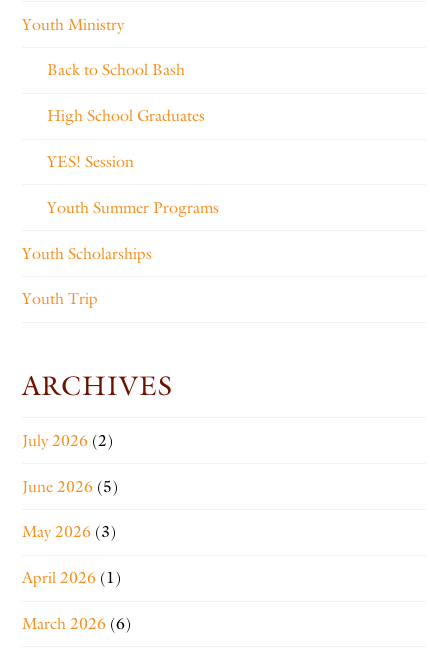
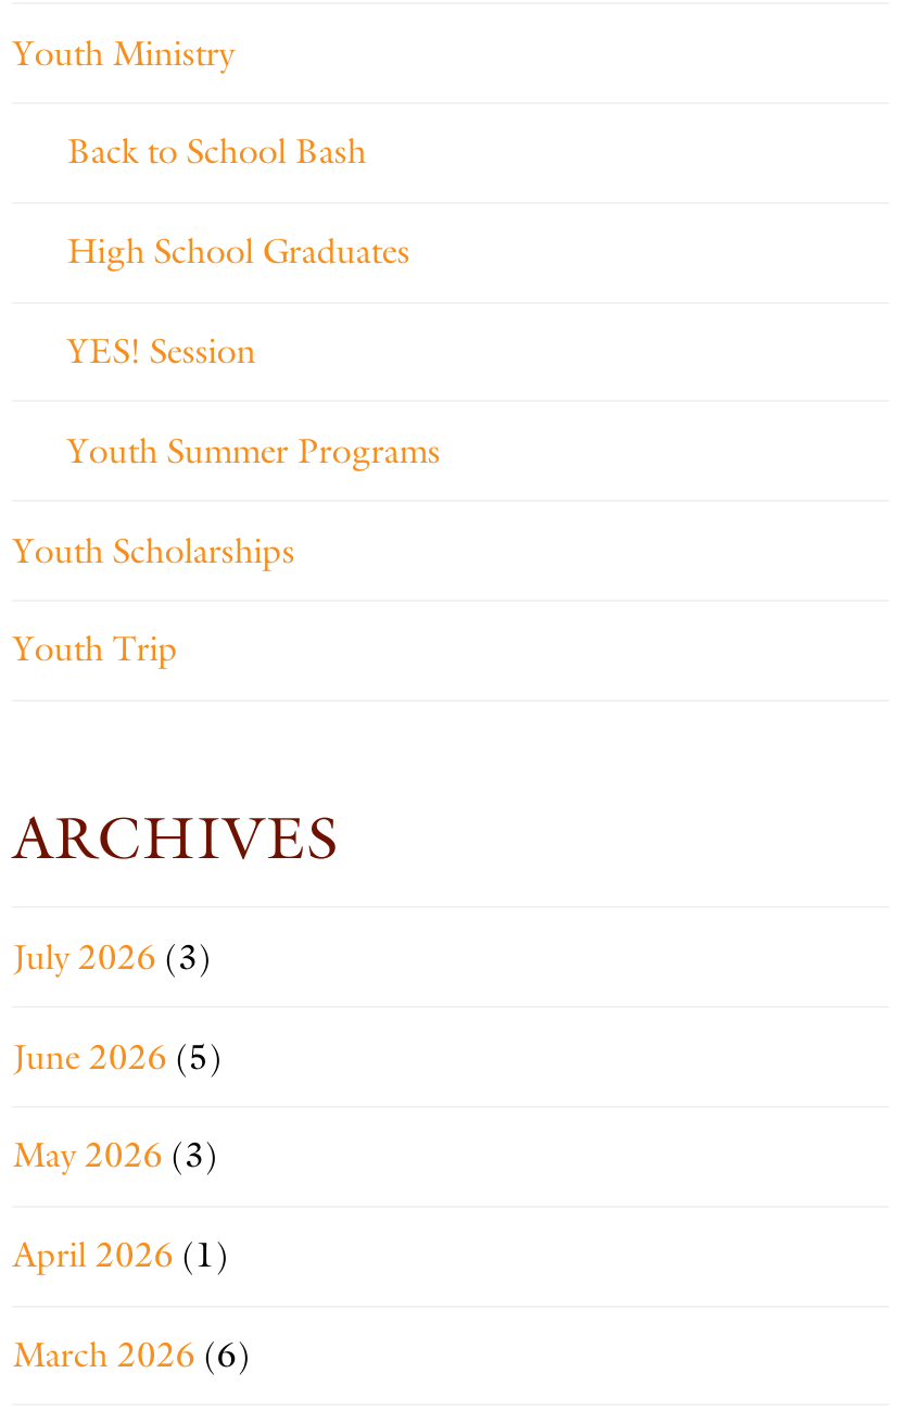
- July 2026 (2)
+ July 2026 (3)
